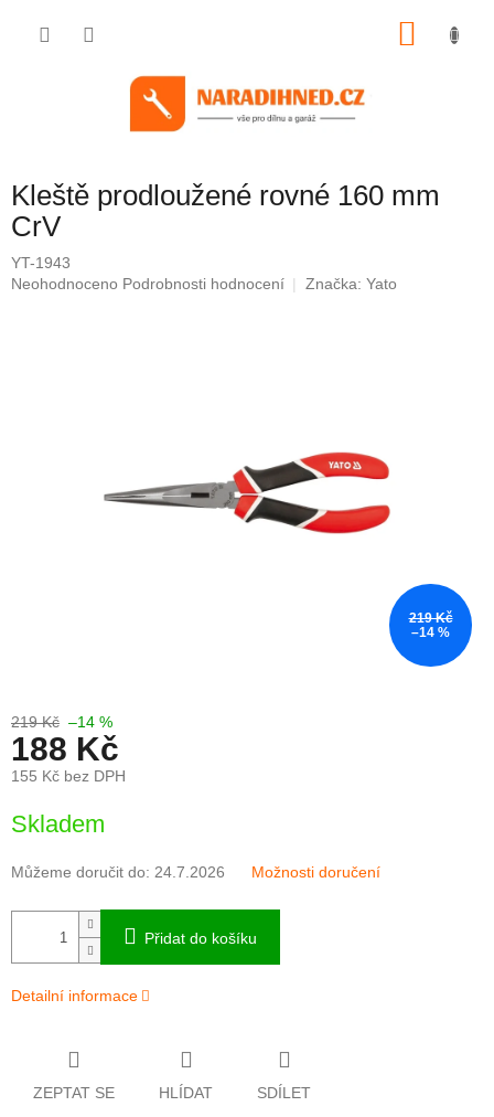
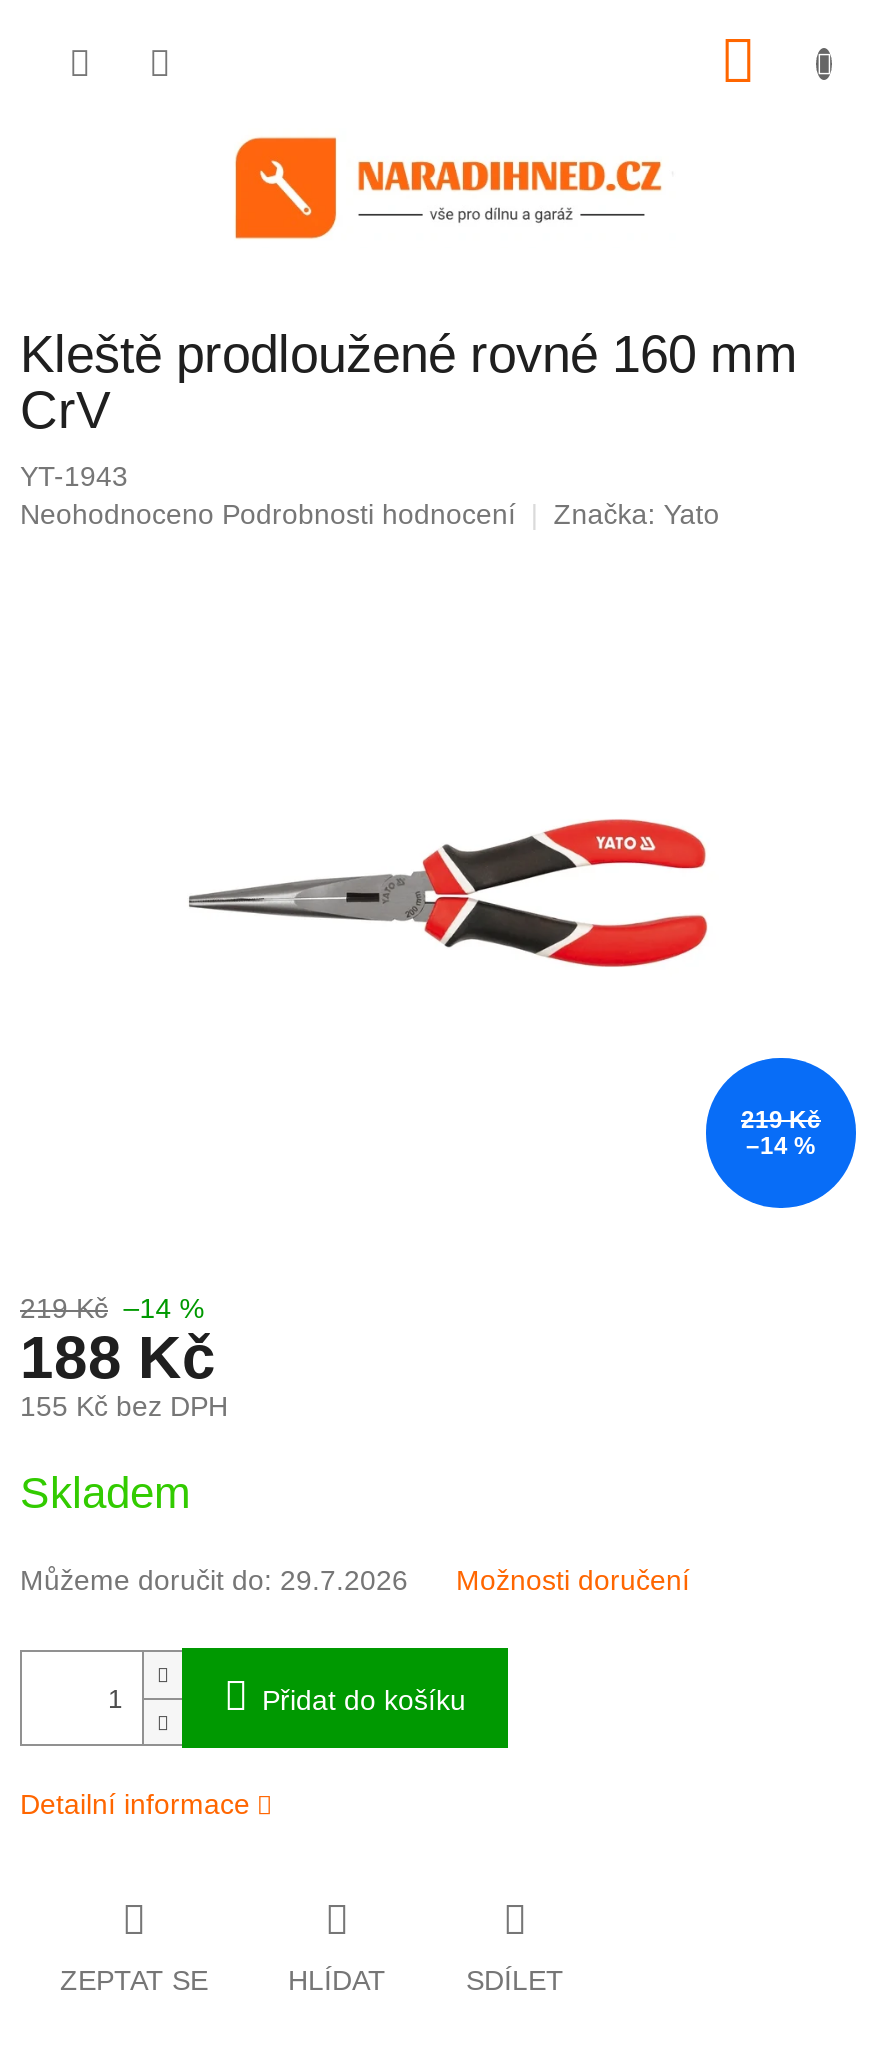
- Můžeme doručit do: 24.7.2026
+ Můžeme doručit do: 29.7.2026
